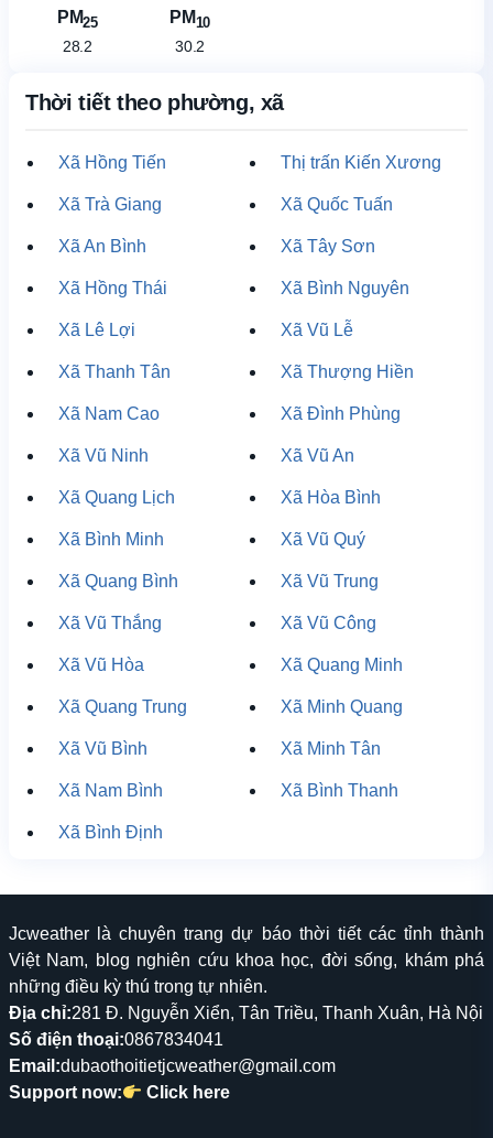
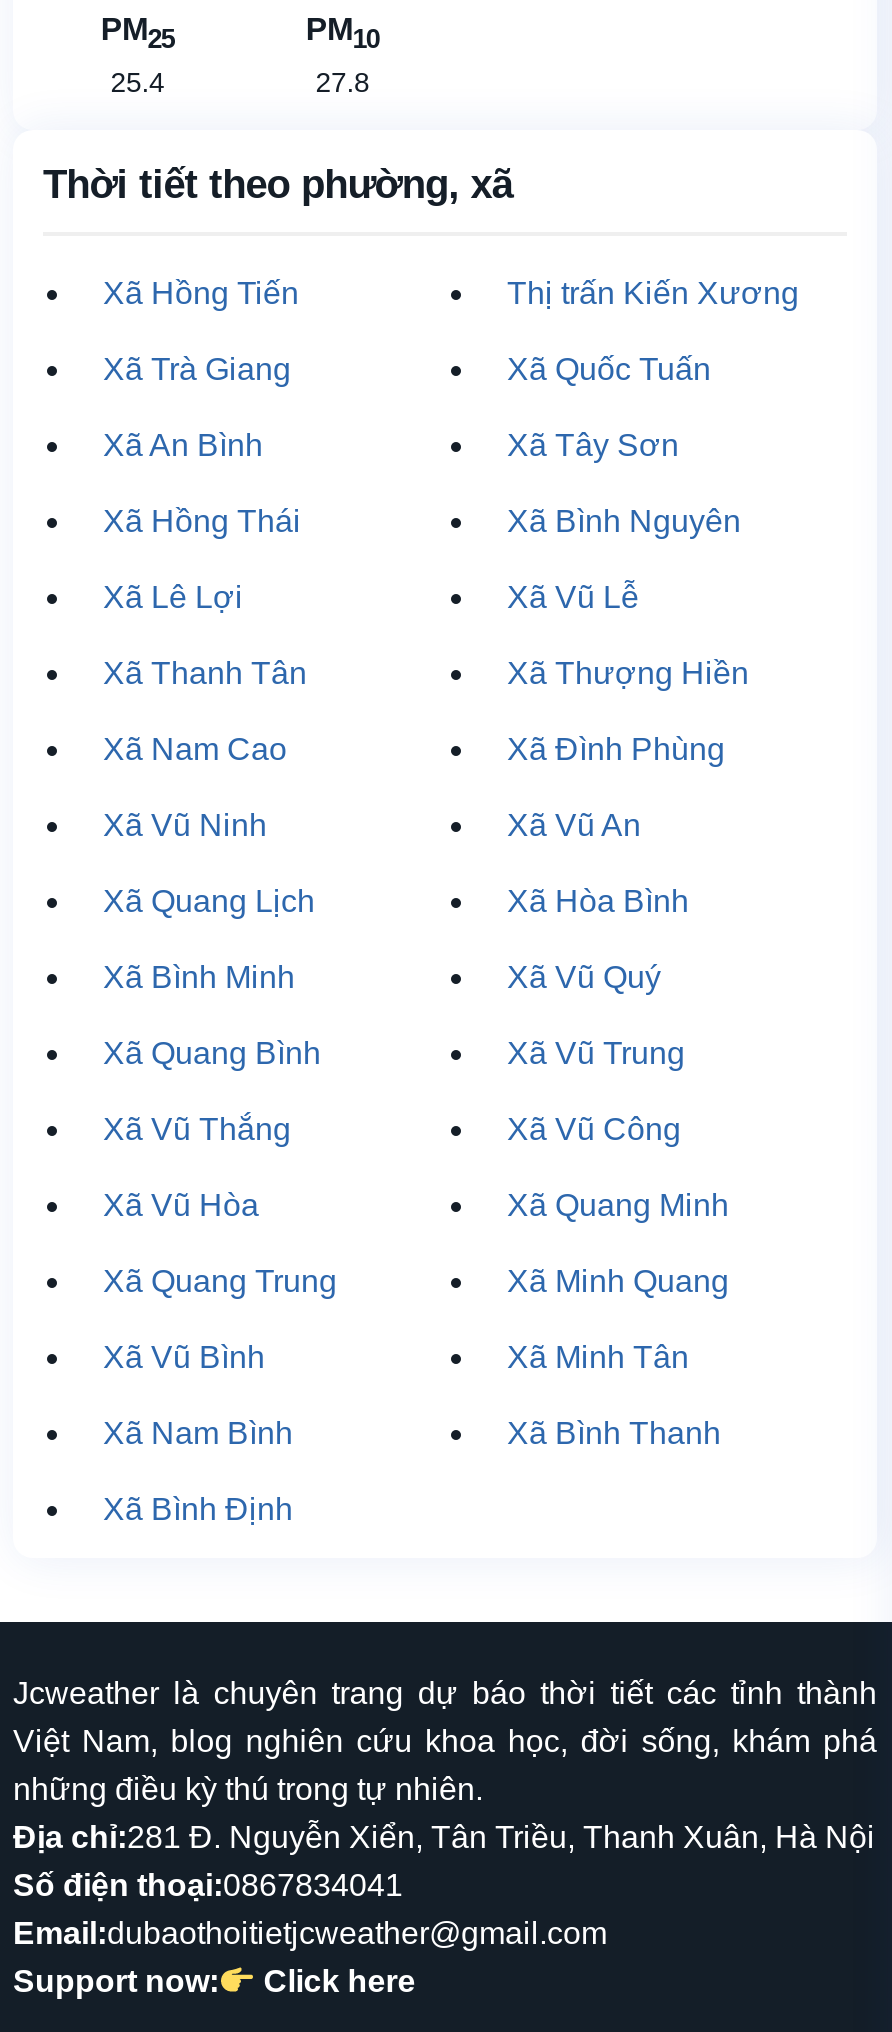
- 28.2
+ 25.4

- 30.2
+ 27.8
